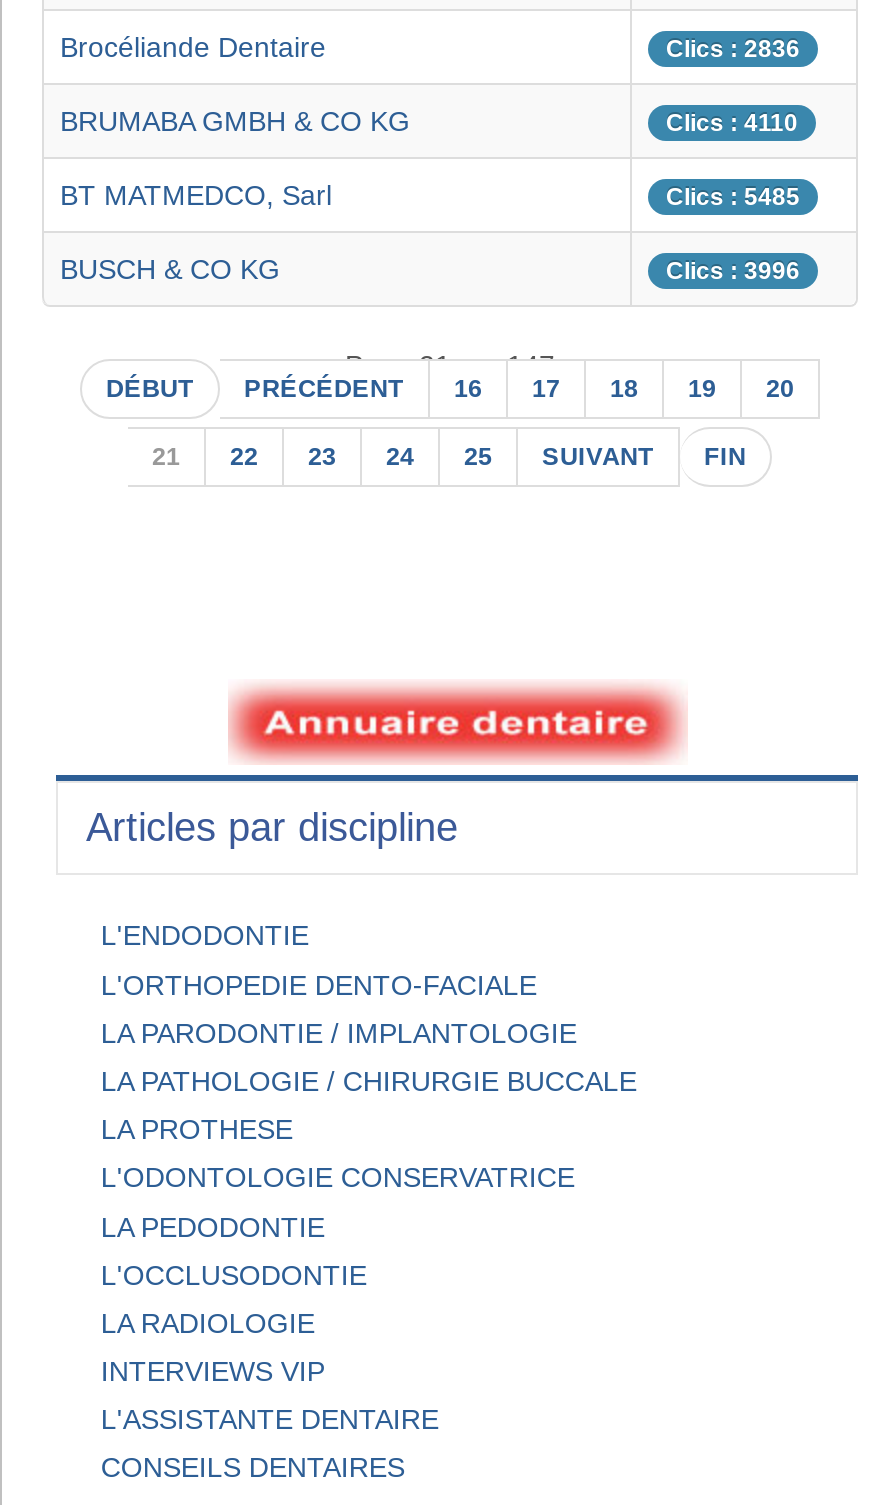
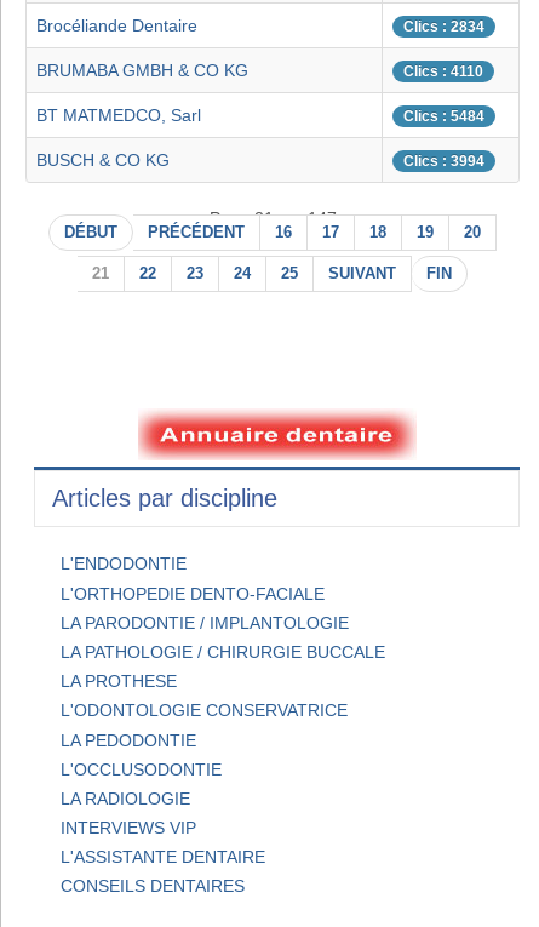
- Clics : 2836
+ Clics : 2834

- Clics : 5485
+ Clics : 5484

- Clics : 3996
+ Clics : 3994
